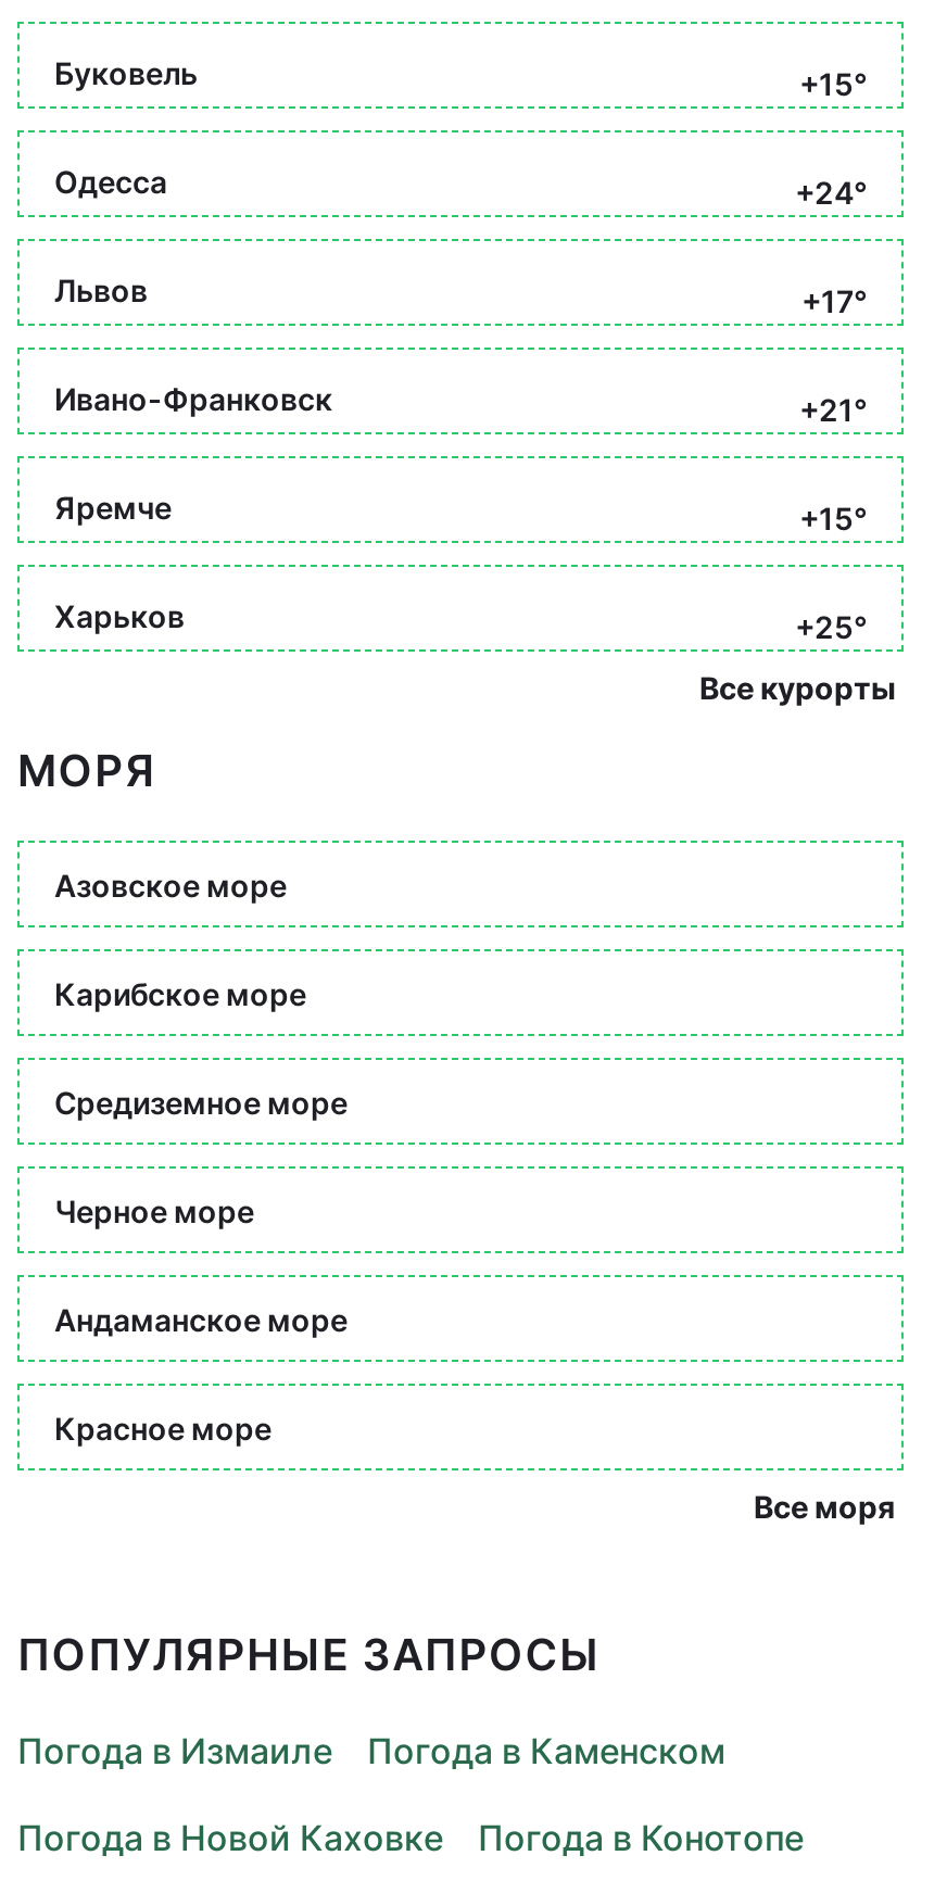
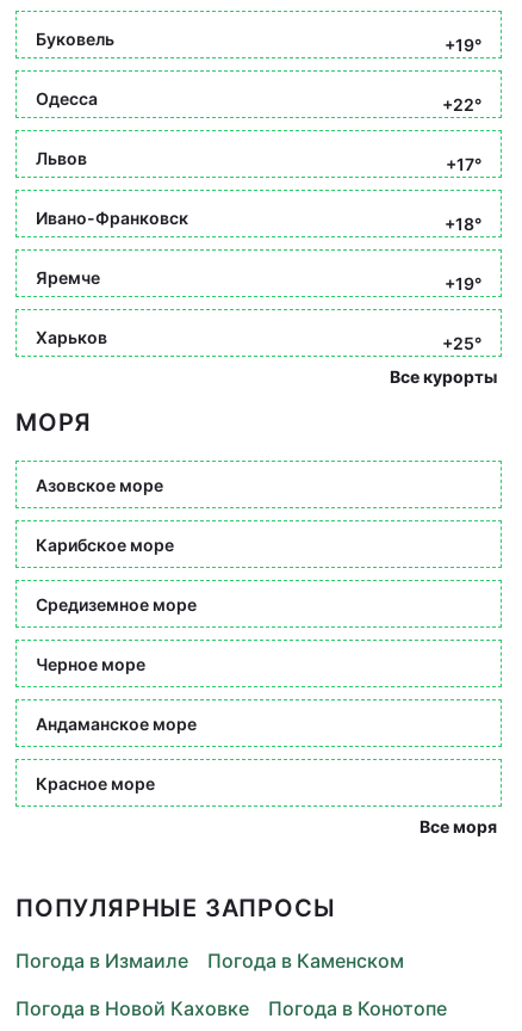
- +15°
+ +19°

- +24°
+ +22°

- +21°
+ +18°

- +15°
+ +19°
